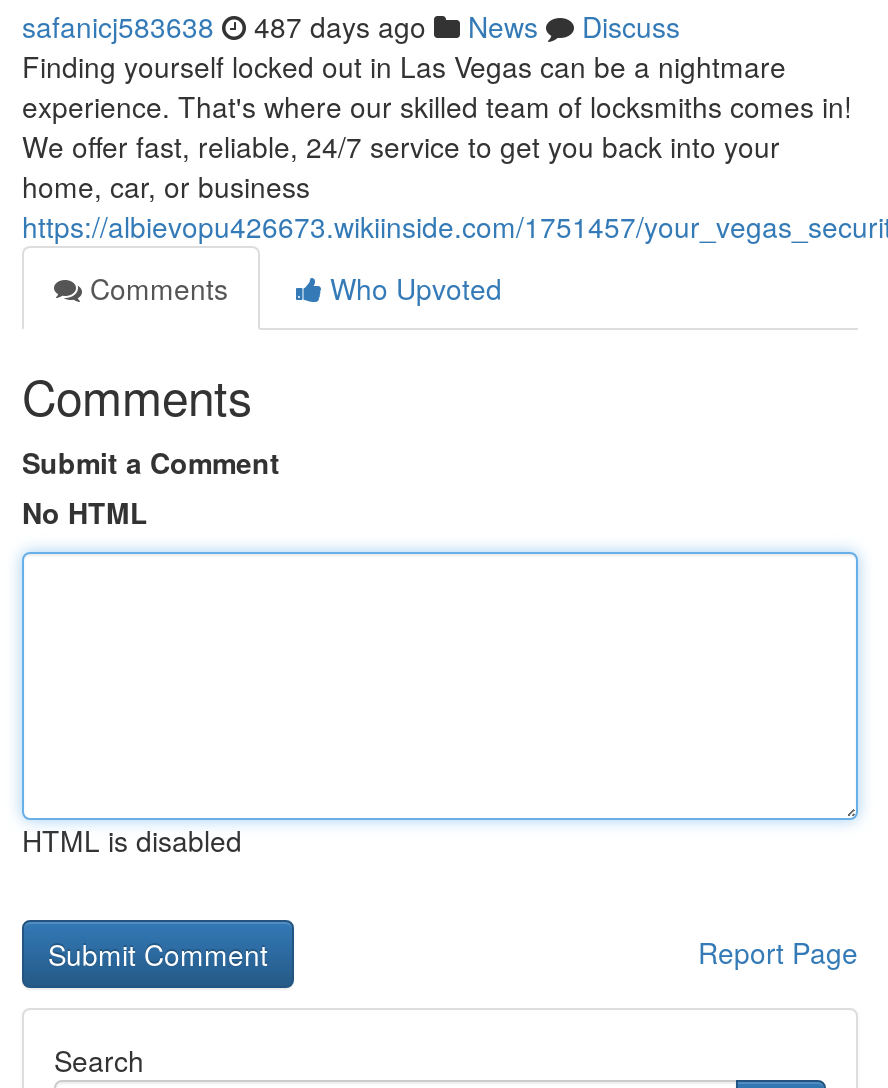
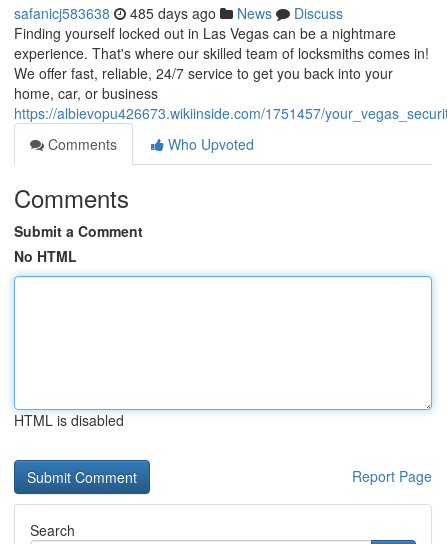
- safanicj583638 487 days ago News Discuss
+ safanicj583638 485 days ago News Discuss
